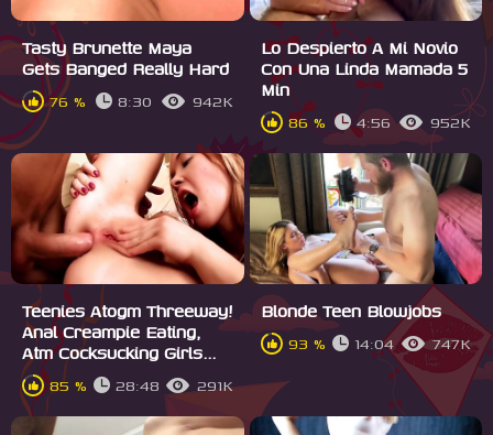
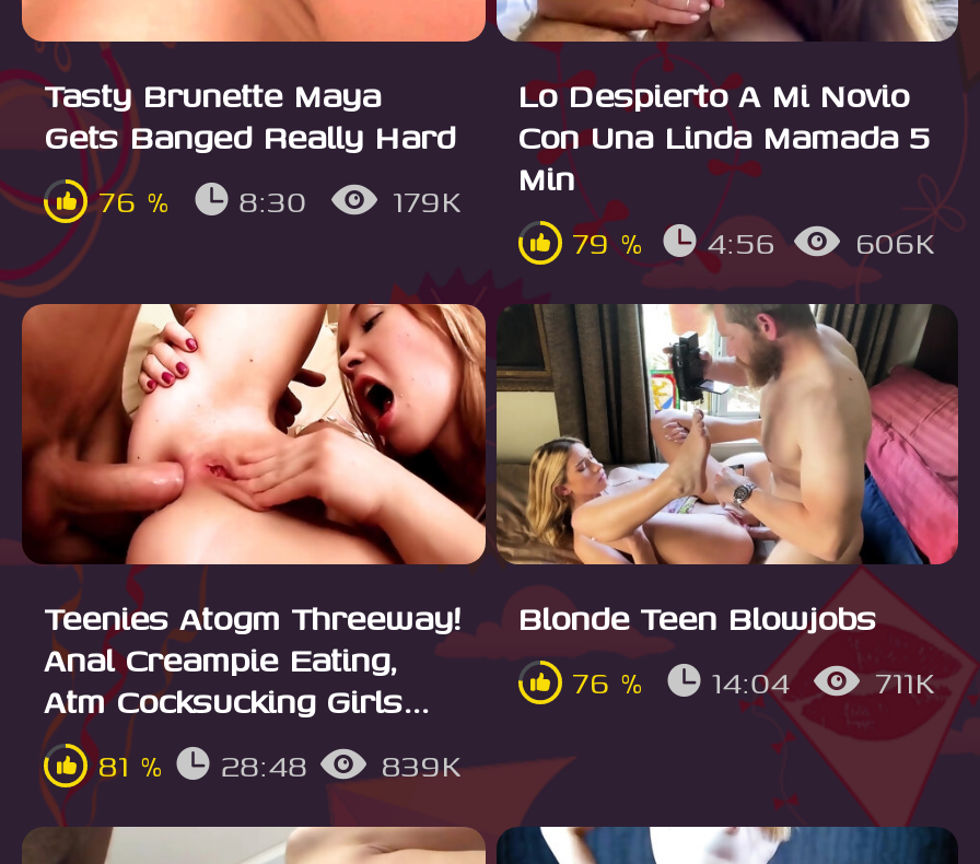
- 76 % 8:30 942K Min
+ 76 % 8:30 179K Min

- 86 %
+ 79 %

- 952K
+ 606K

- 93 %
+ 76 %

- 747K
+ 711K

- 85 %
+ 81 %

- 291K
+ 839K
